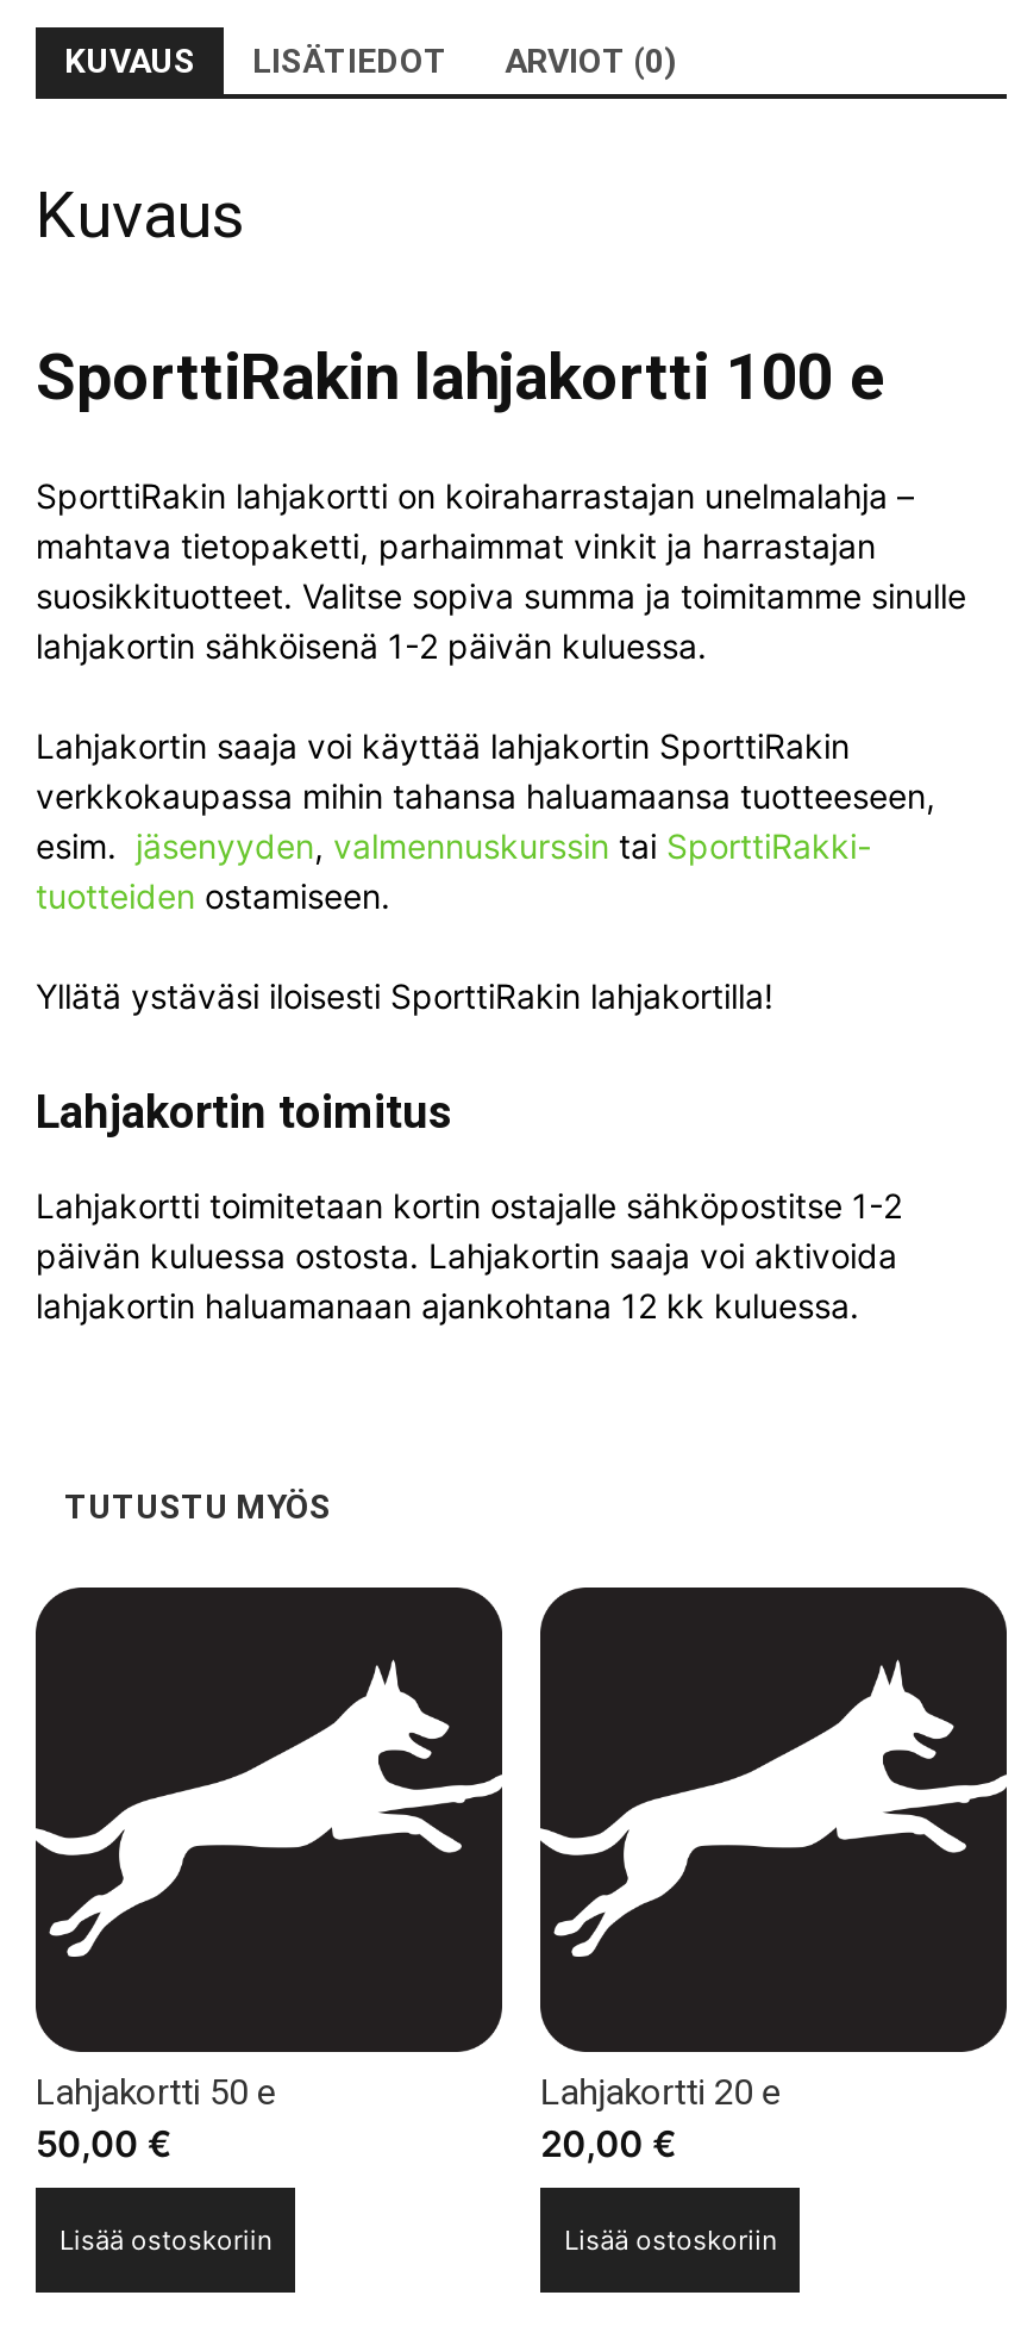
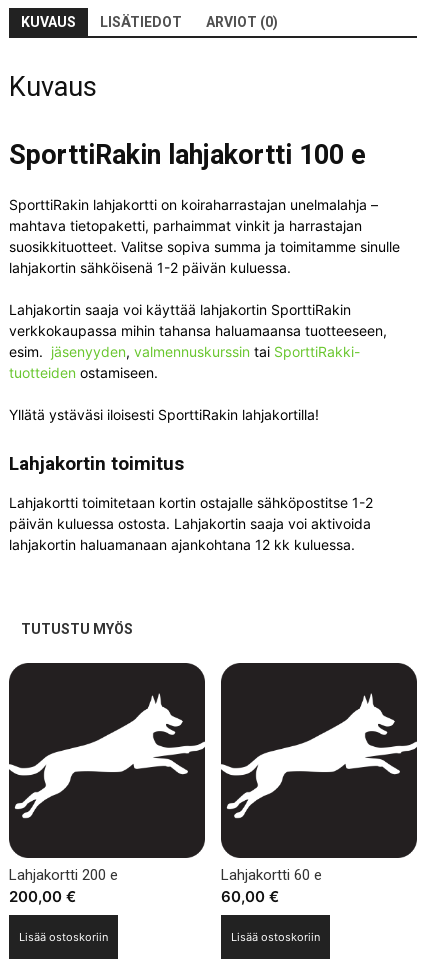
- Lahjakortti 50 e
+ Lahjakortti 200 e

- Lahjakortti 20 e
+ Lahjakortti 60 e

- 50,00 €
+ 200,00 €

- 20,00 €
+ 60,00 €
